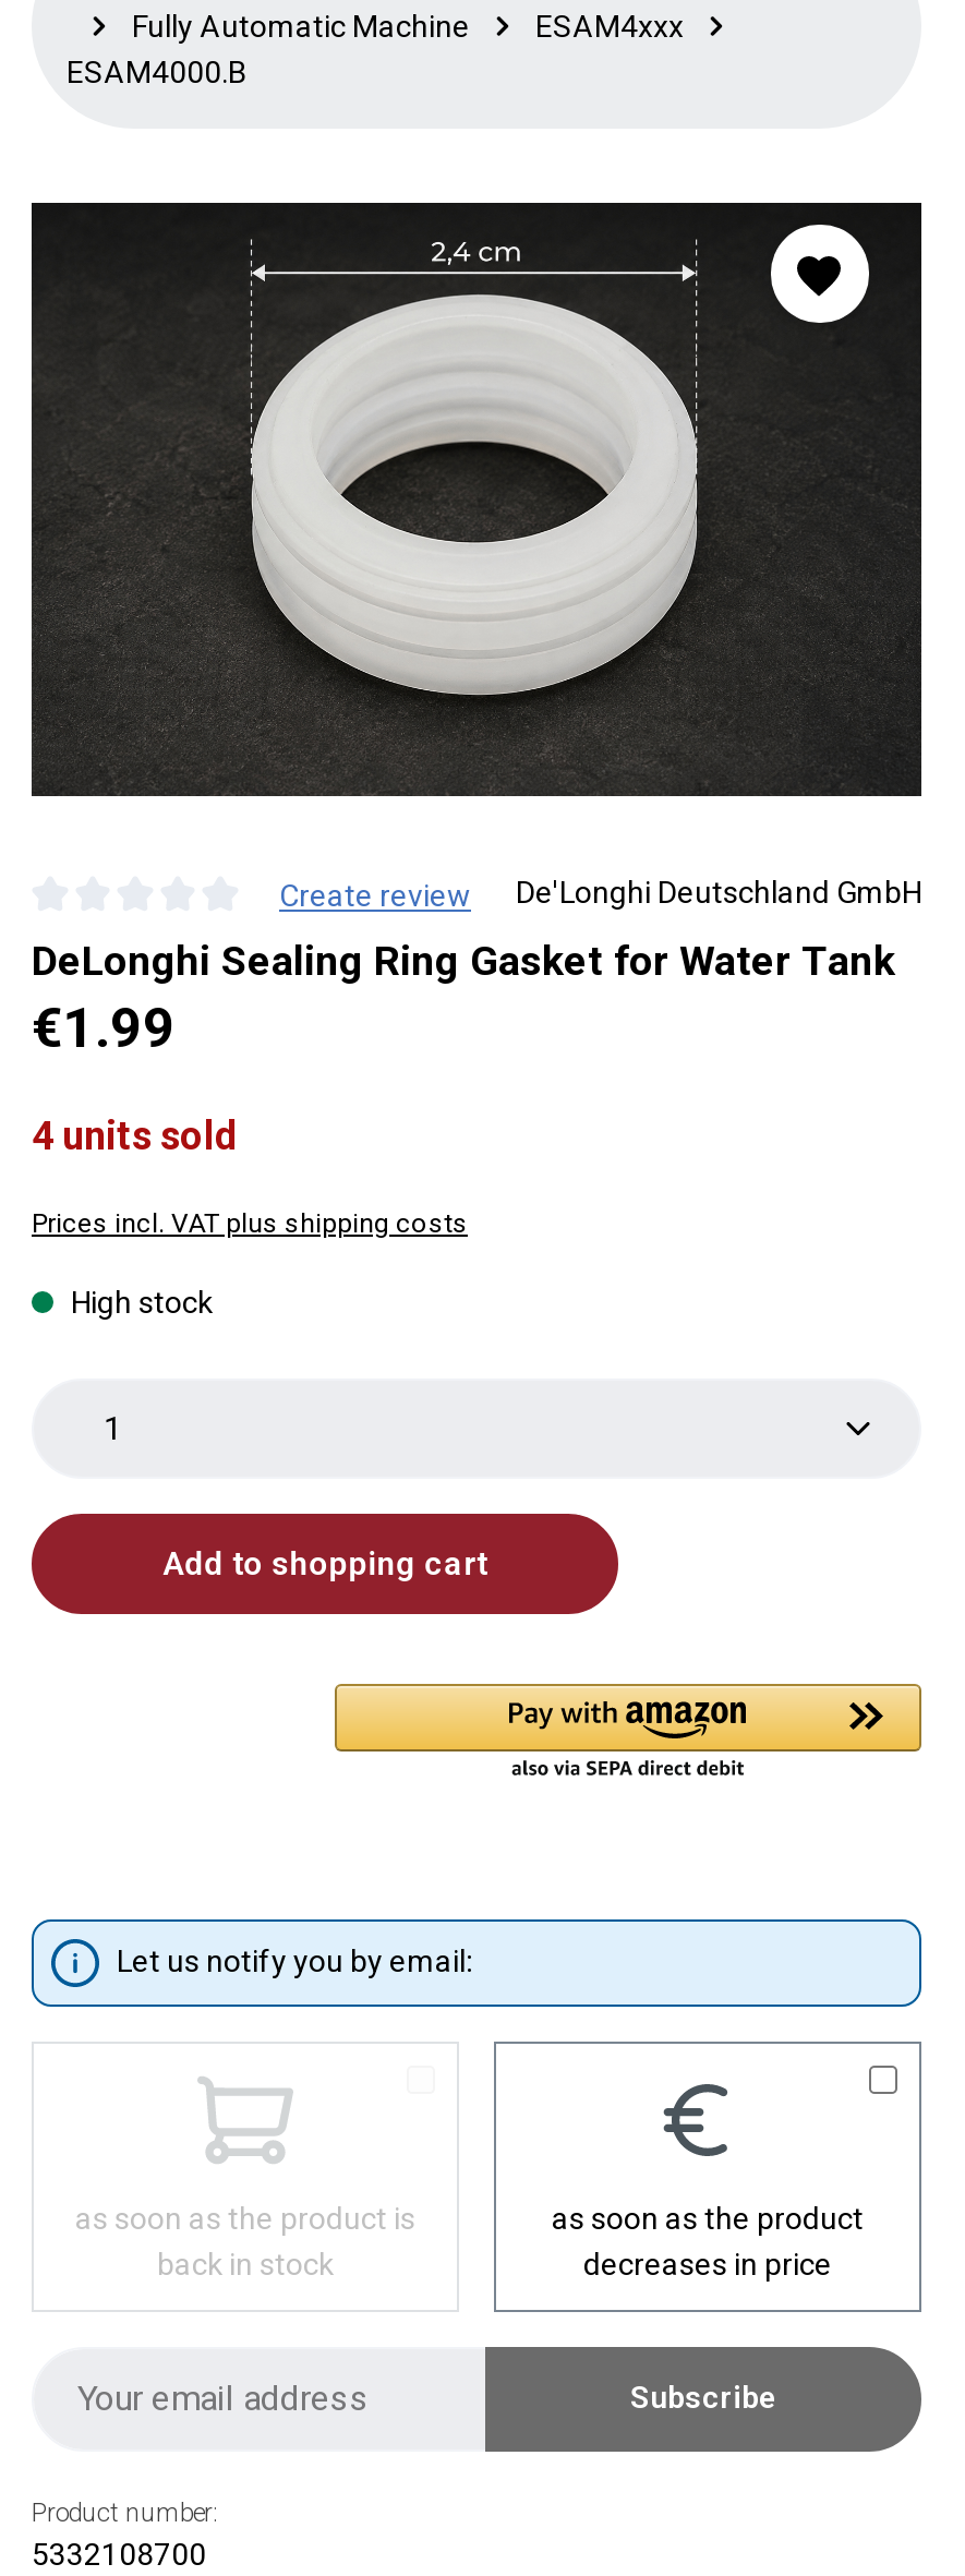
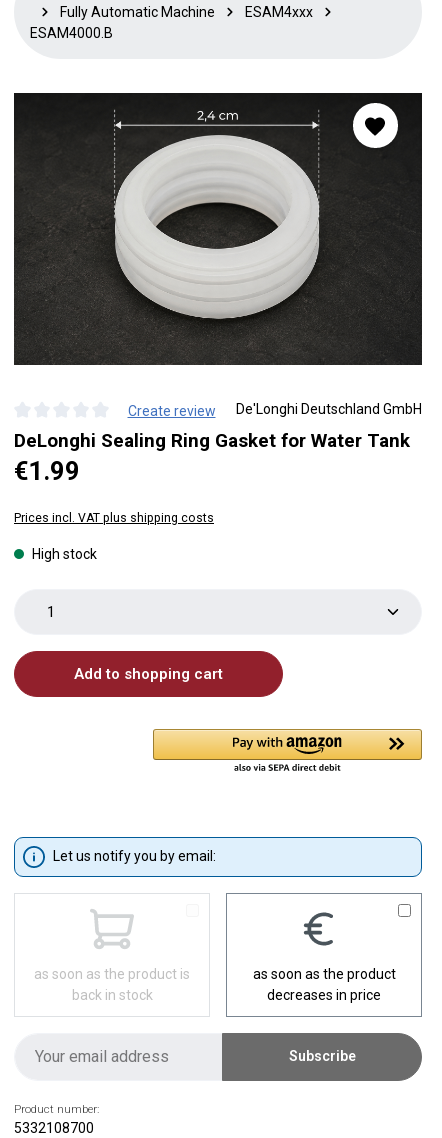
- 4 units sold
